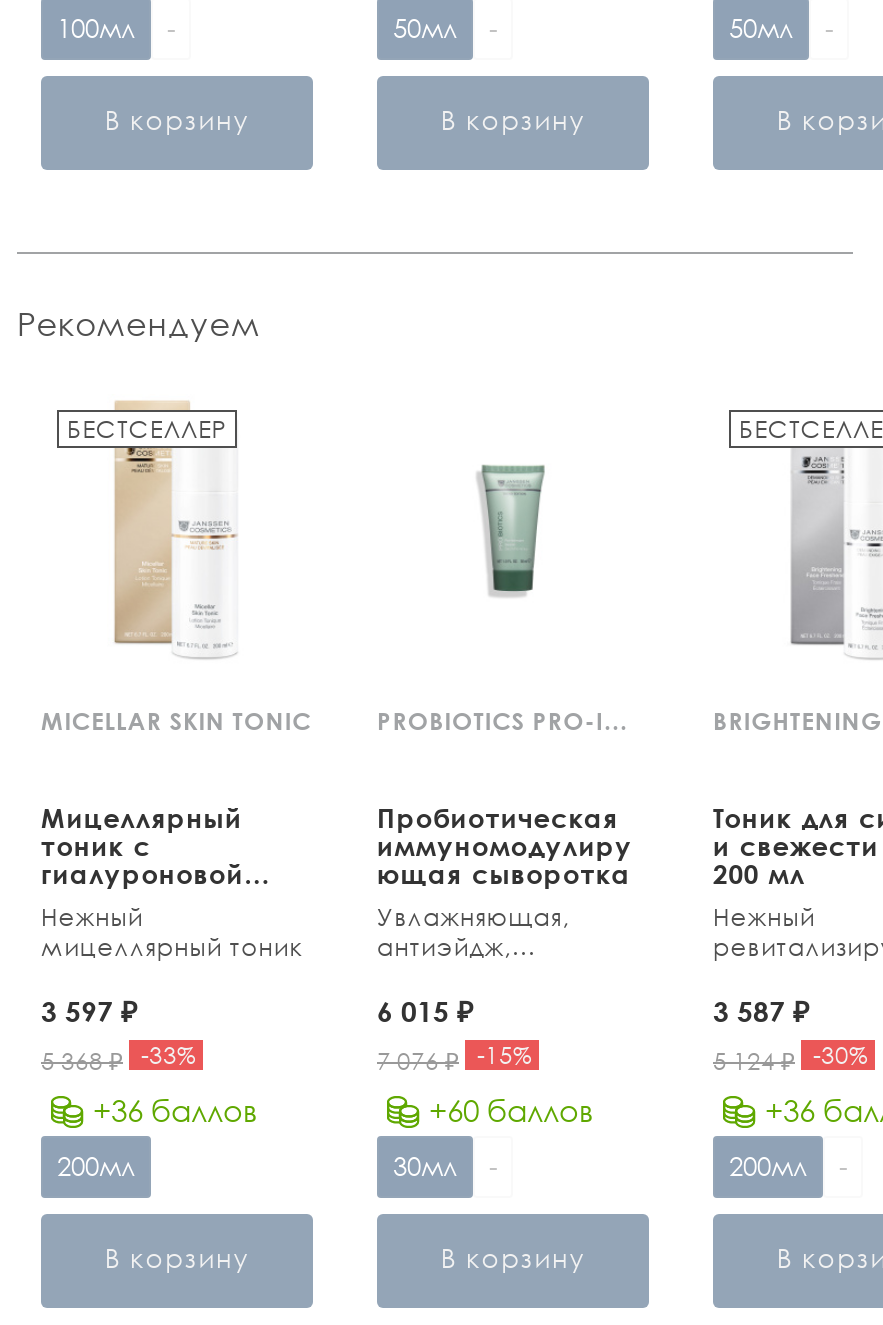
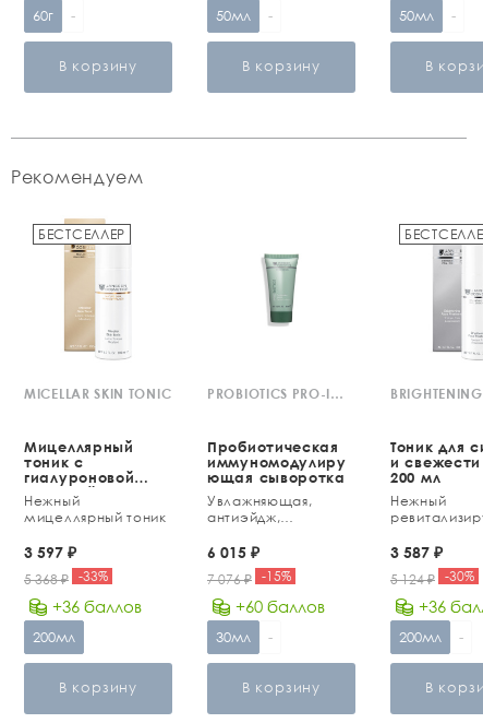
- 100мл
+ 60г
